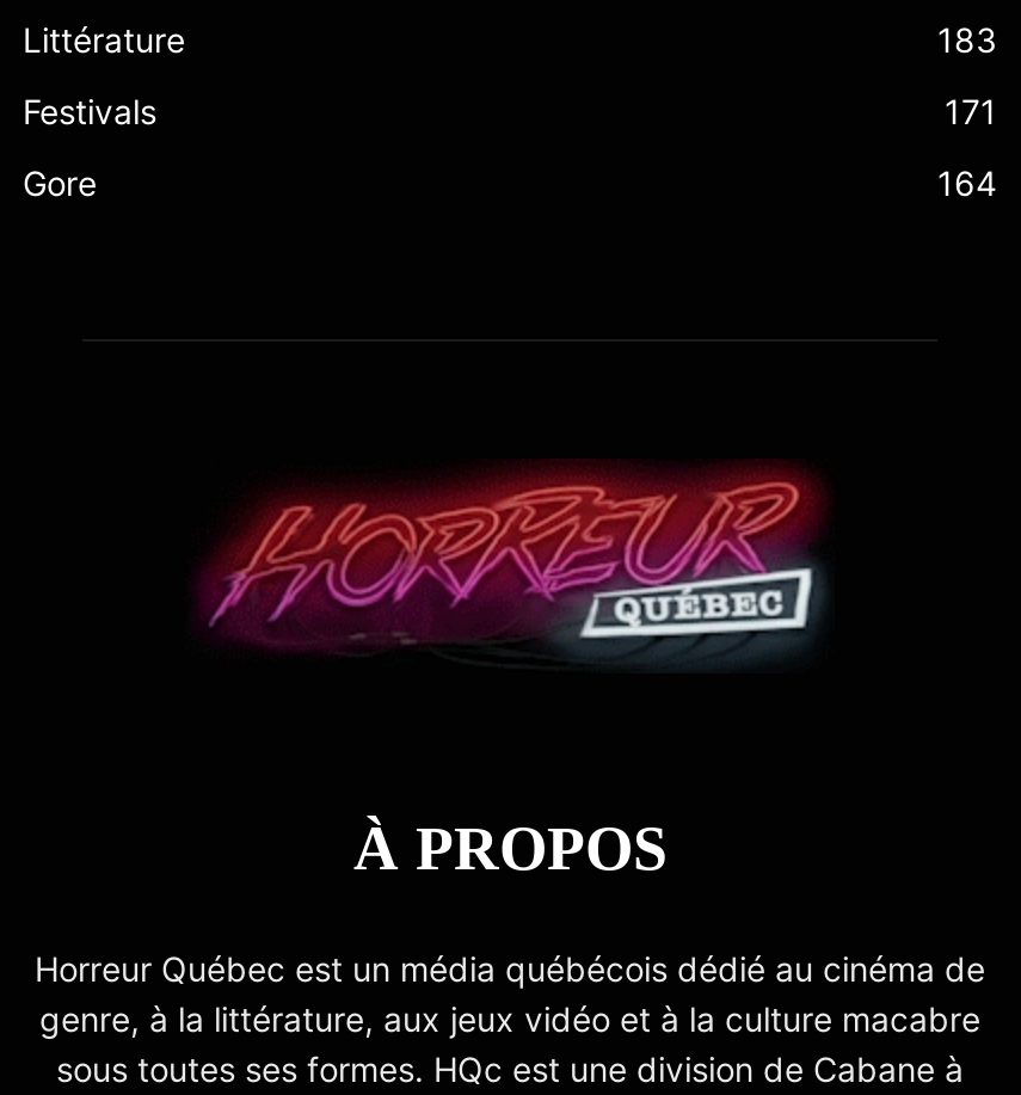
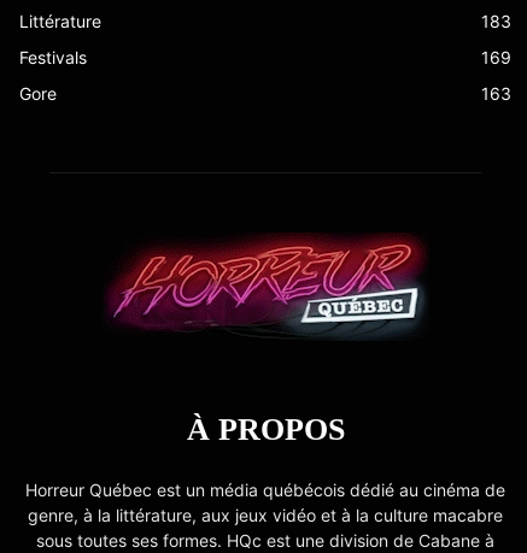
- 171
+ 169

- 164
+ 163
